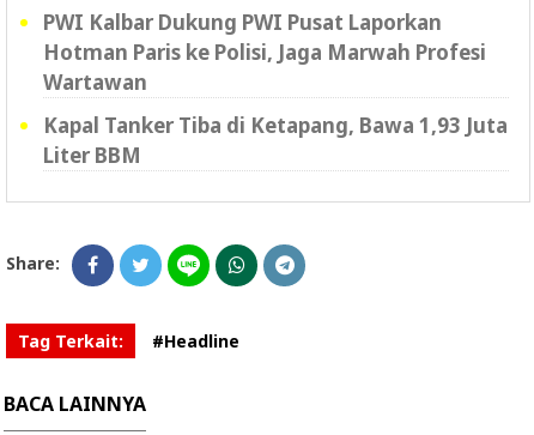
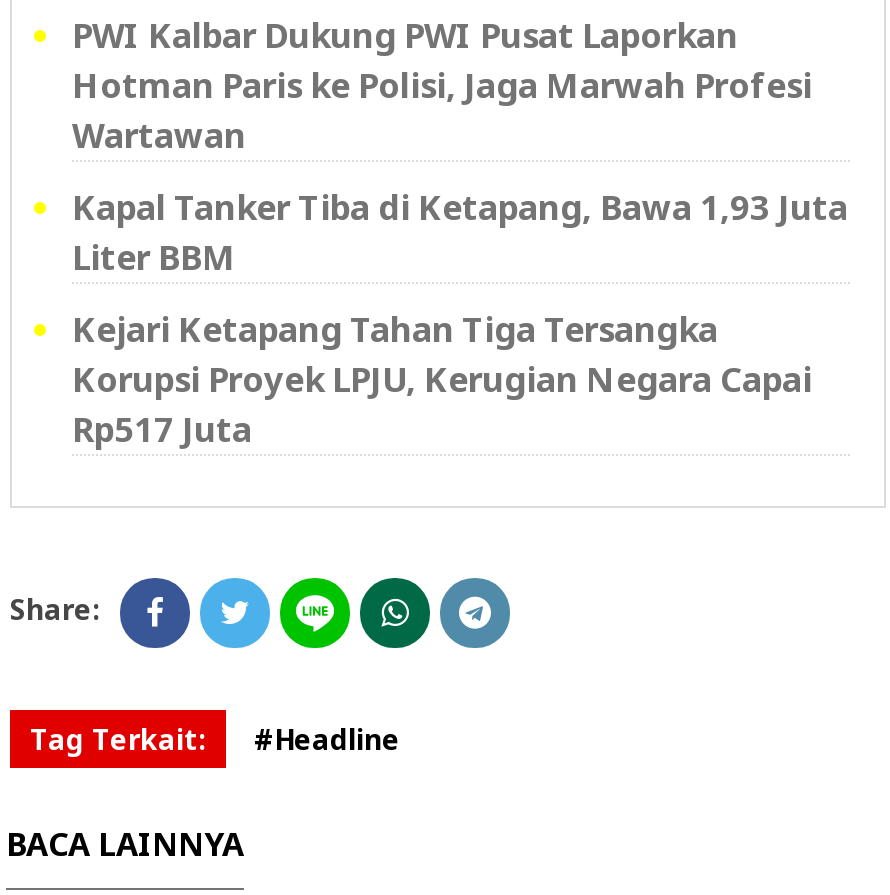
+ Kejari Ketapang Tahan Tiga Tersangka
+ Korupsi Proyek LPJU, Kerugian Negara Capai
+ Rp517 Juta
